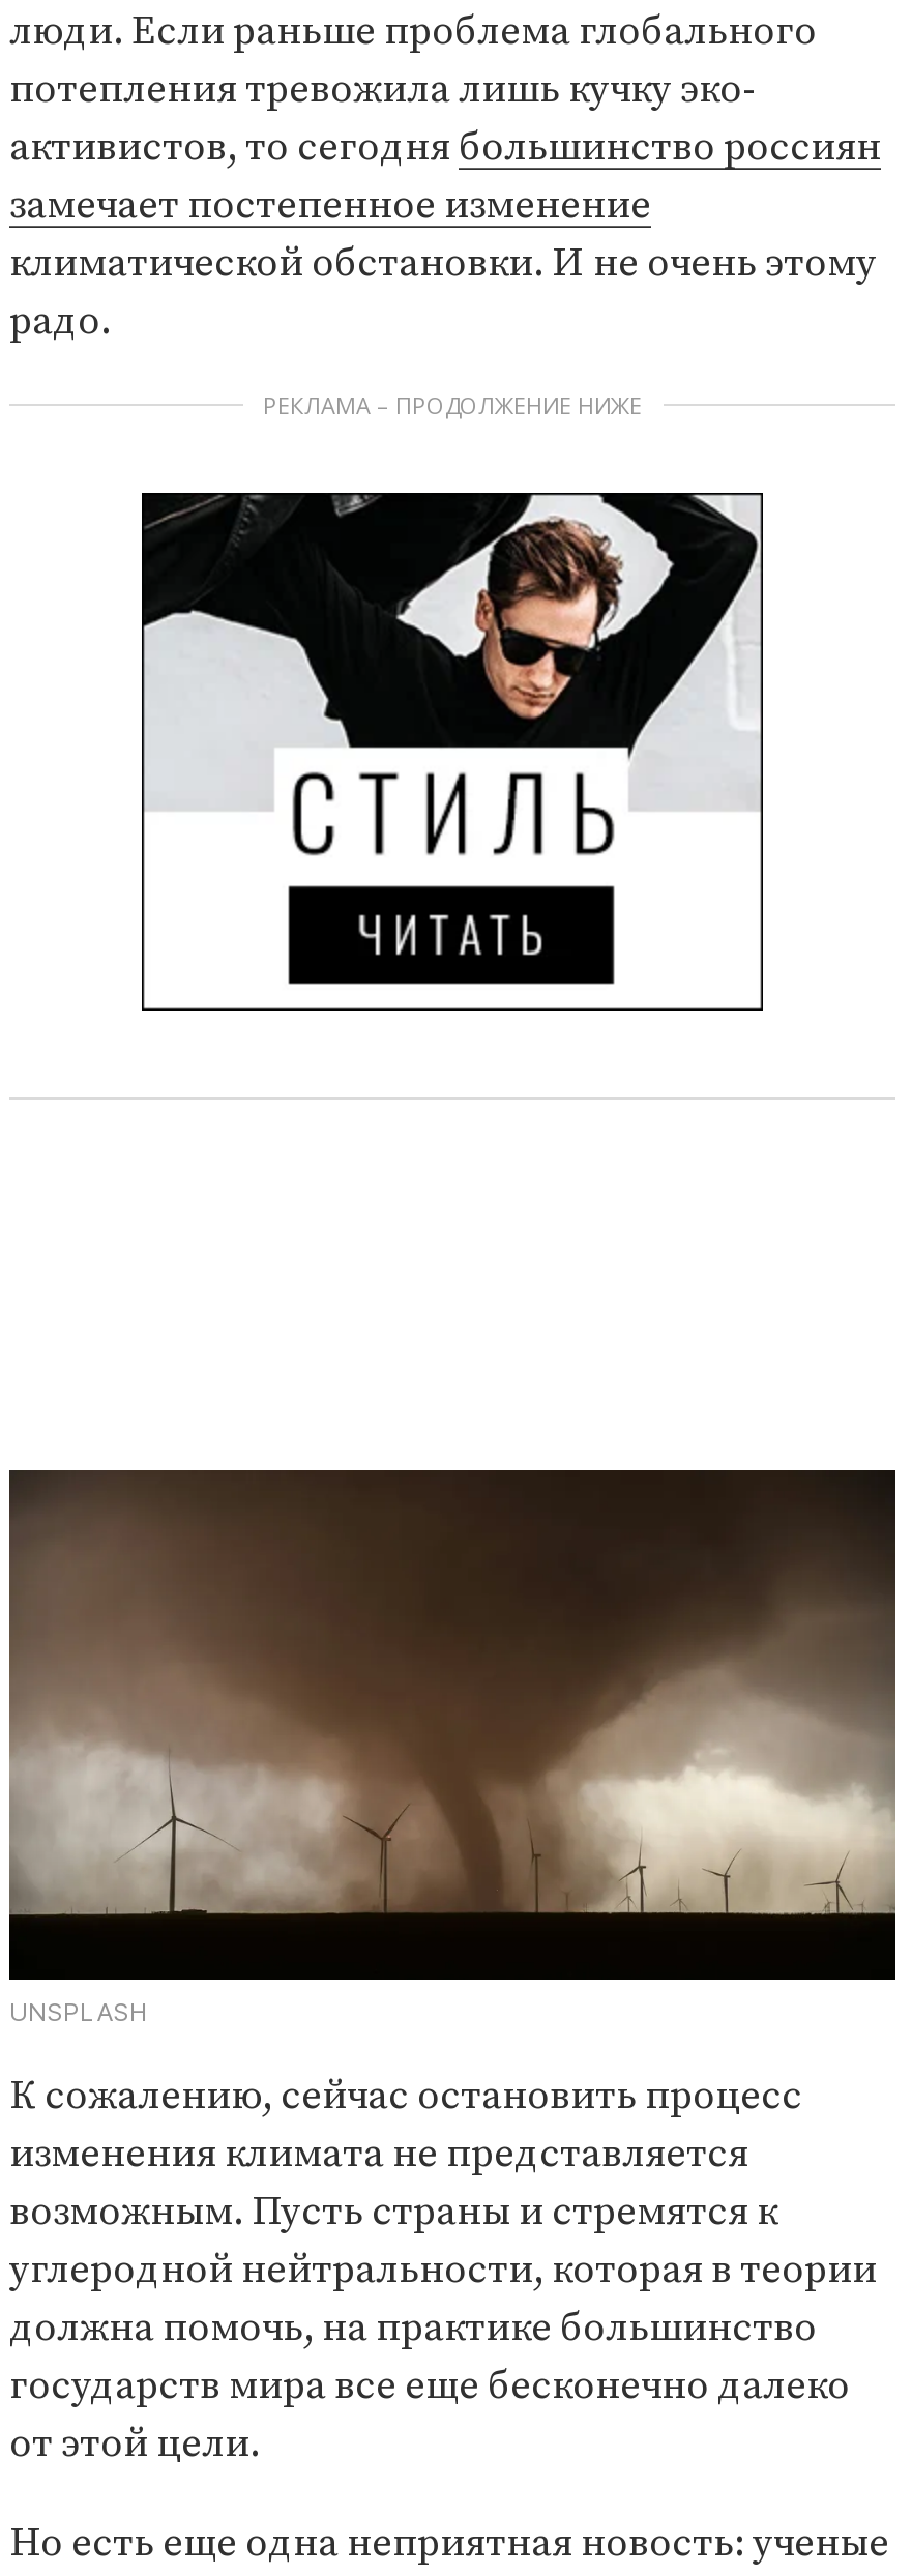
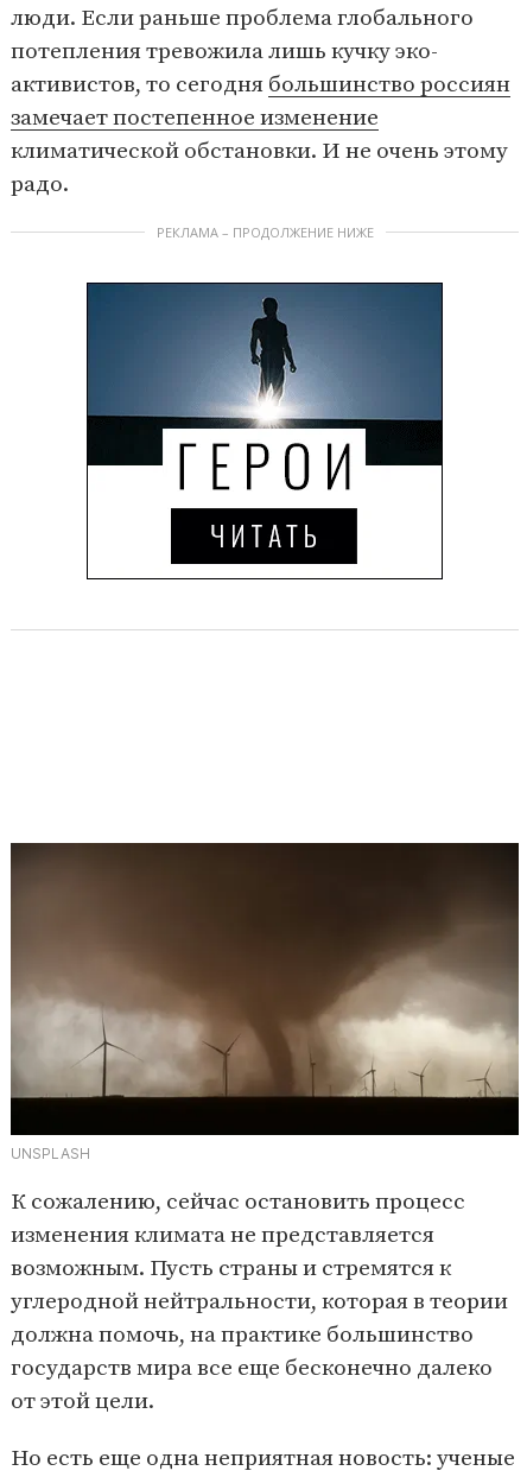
- [image]
+ [image]
